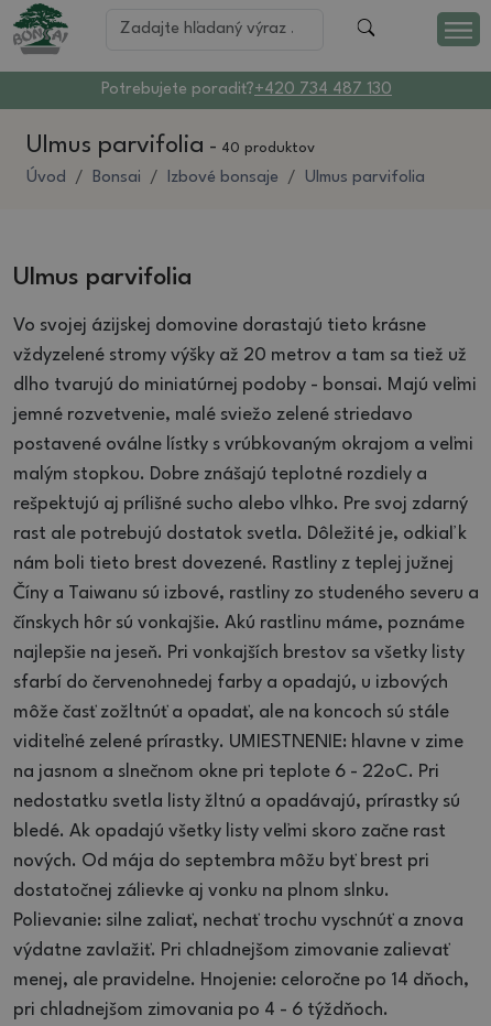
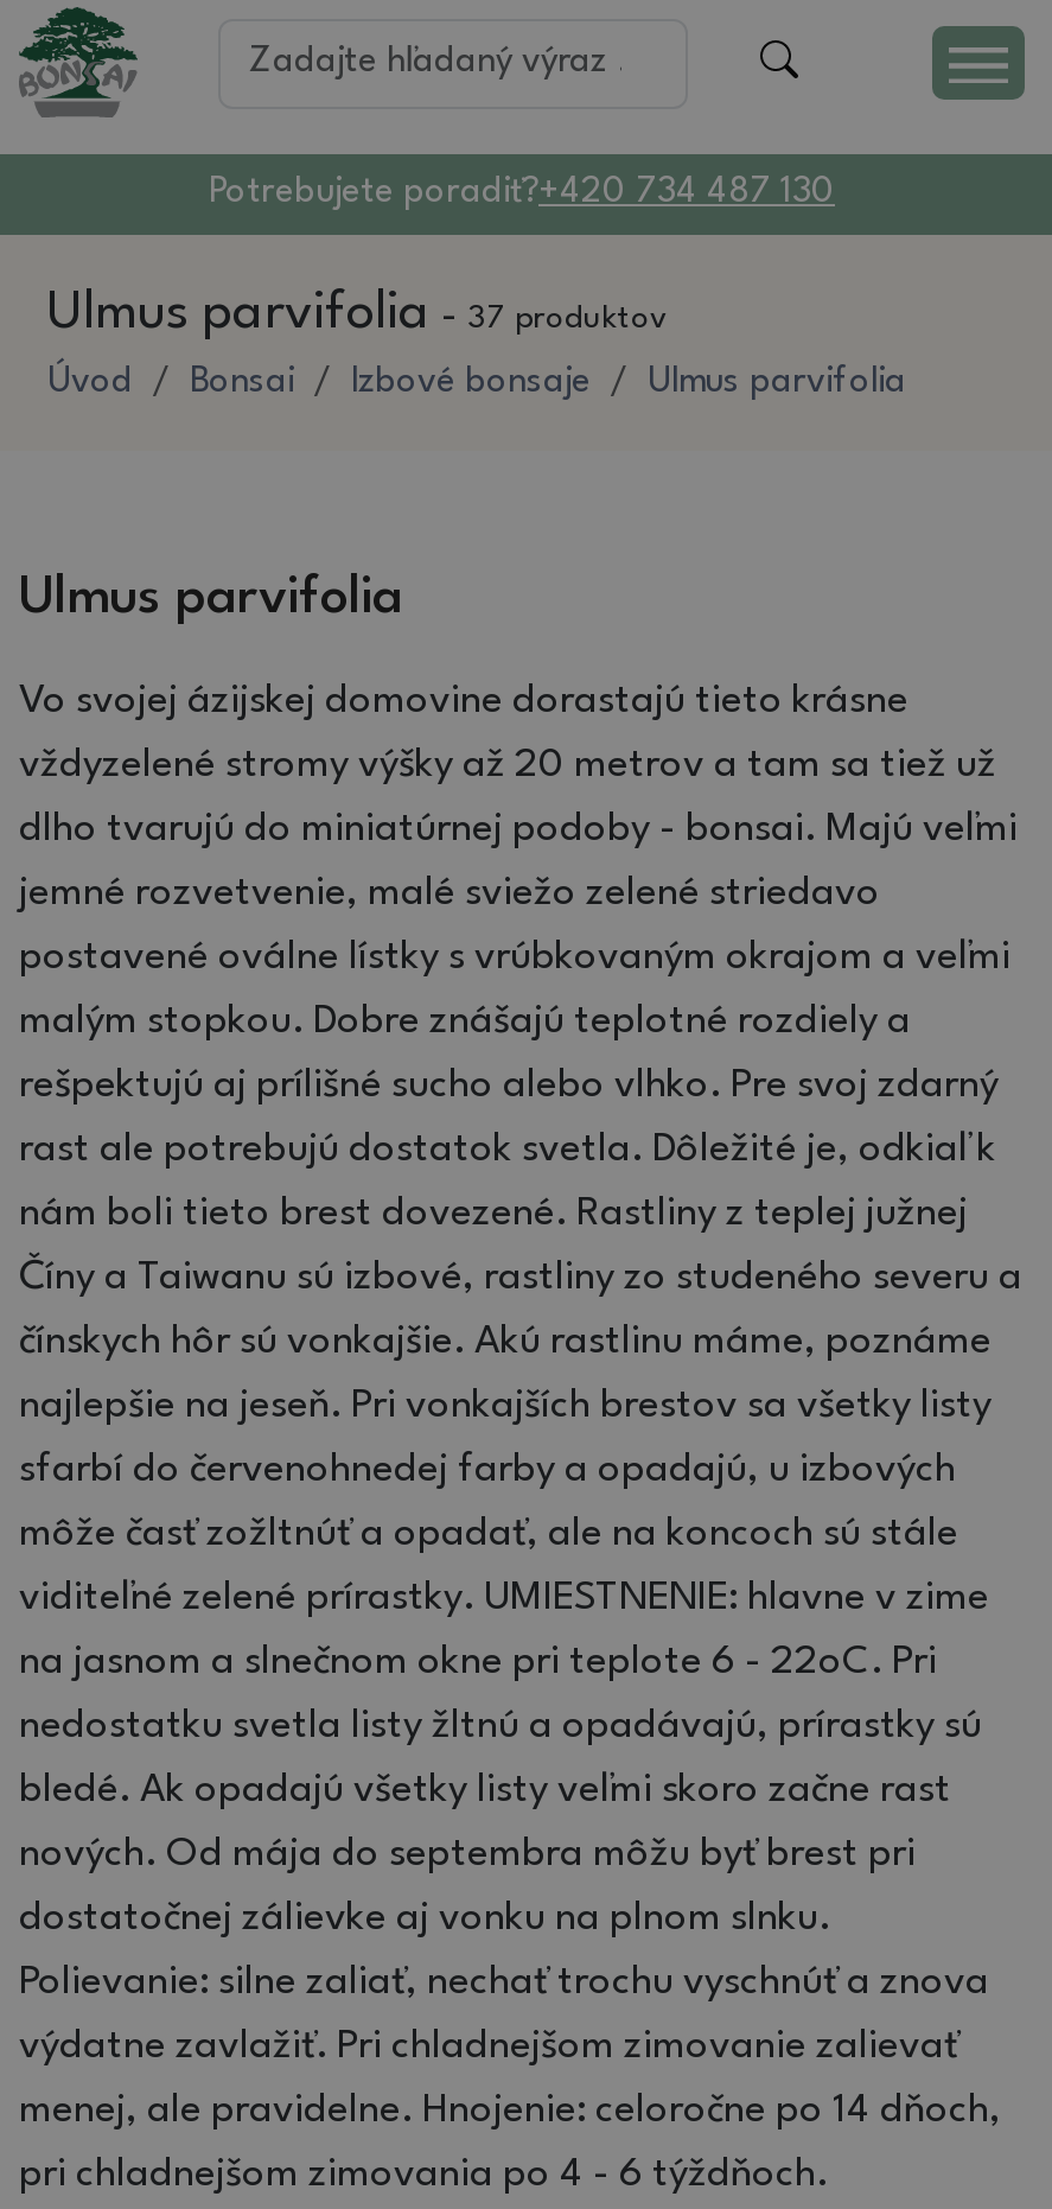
- Ulmus parvifolia - 40 produktov
+ Ulmus parvifolia - 37 produktov
